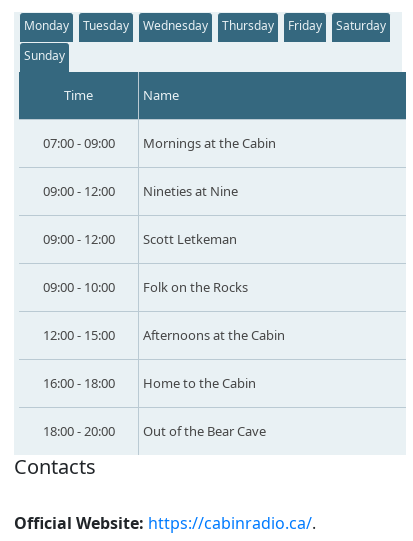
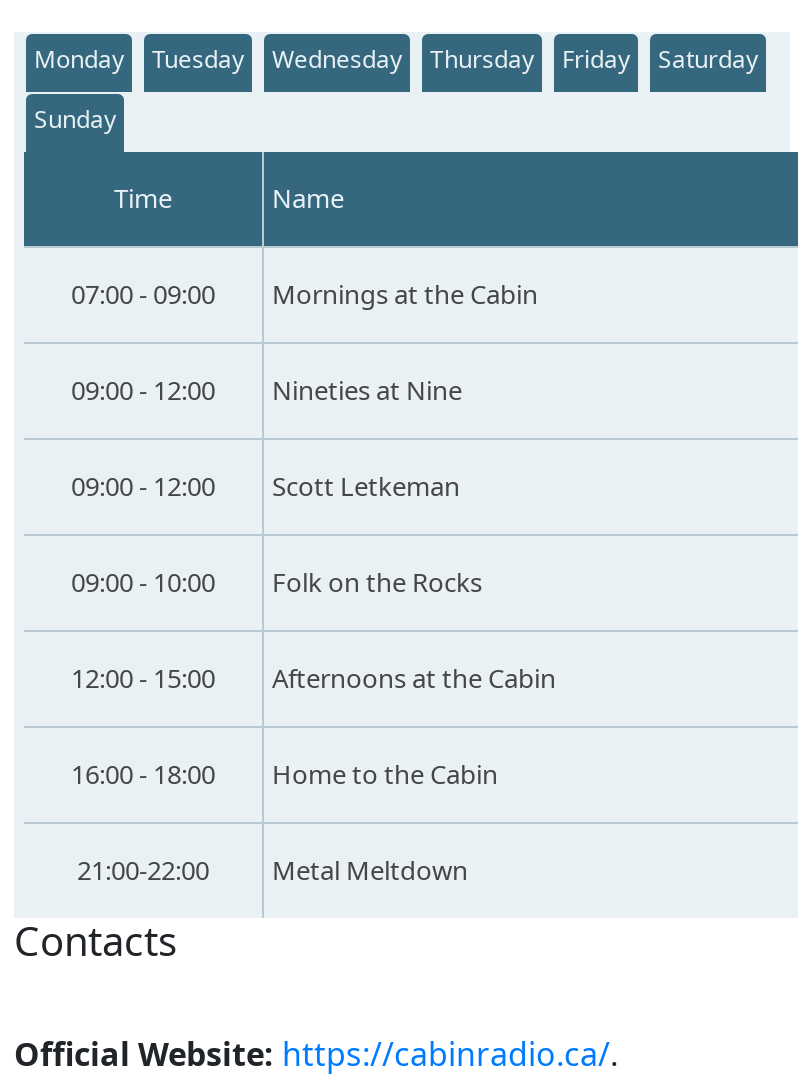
- 18:00 - 20:00
- Out of the Bear Cave
+ 21:00-22:00
+ Metal Meltdown
